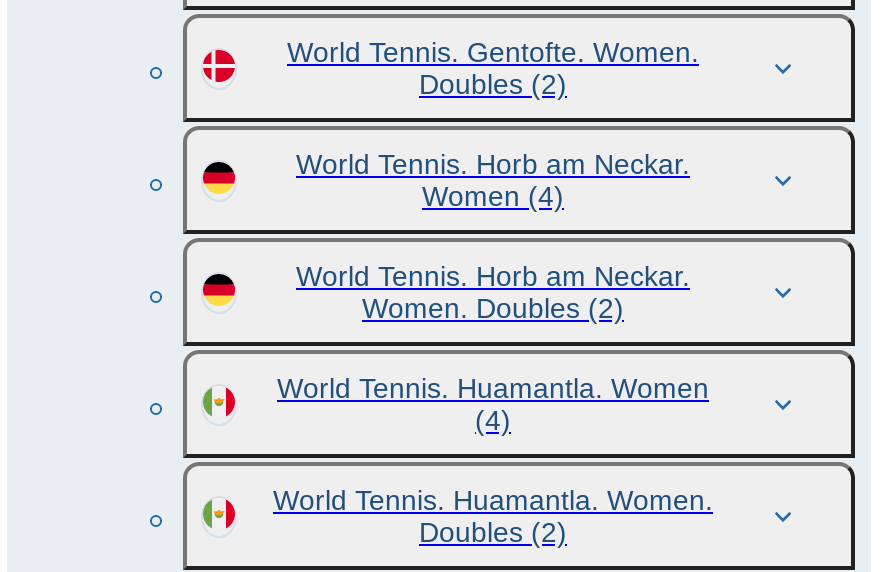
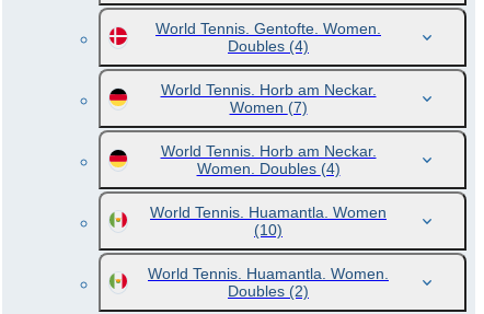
- Doubles (2)
+ Doubles (4)

- Women (4)
+ Women (7)

- Women. Doubles (2)
+ Women. Doubles (4)

- (4)
+ (10)
